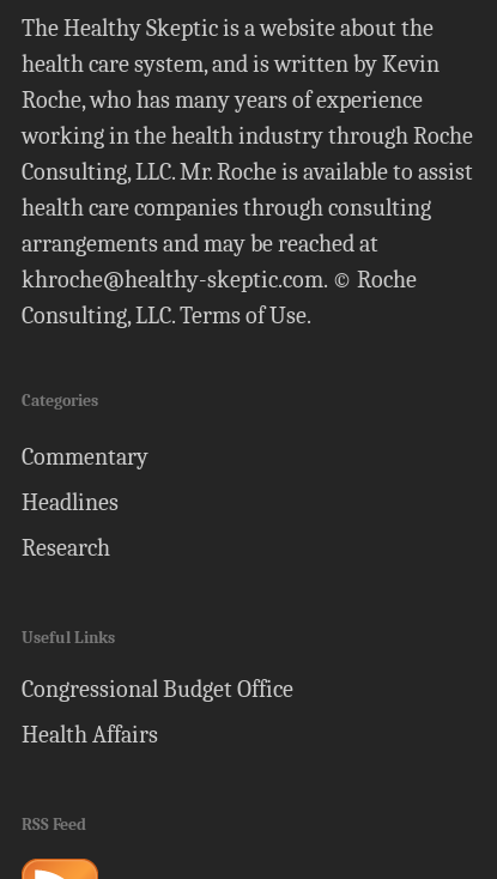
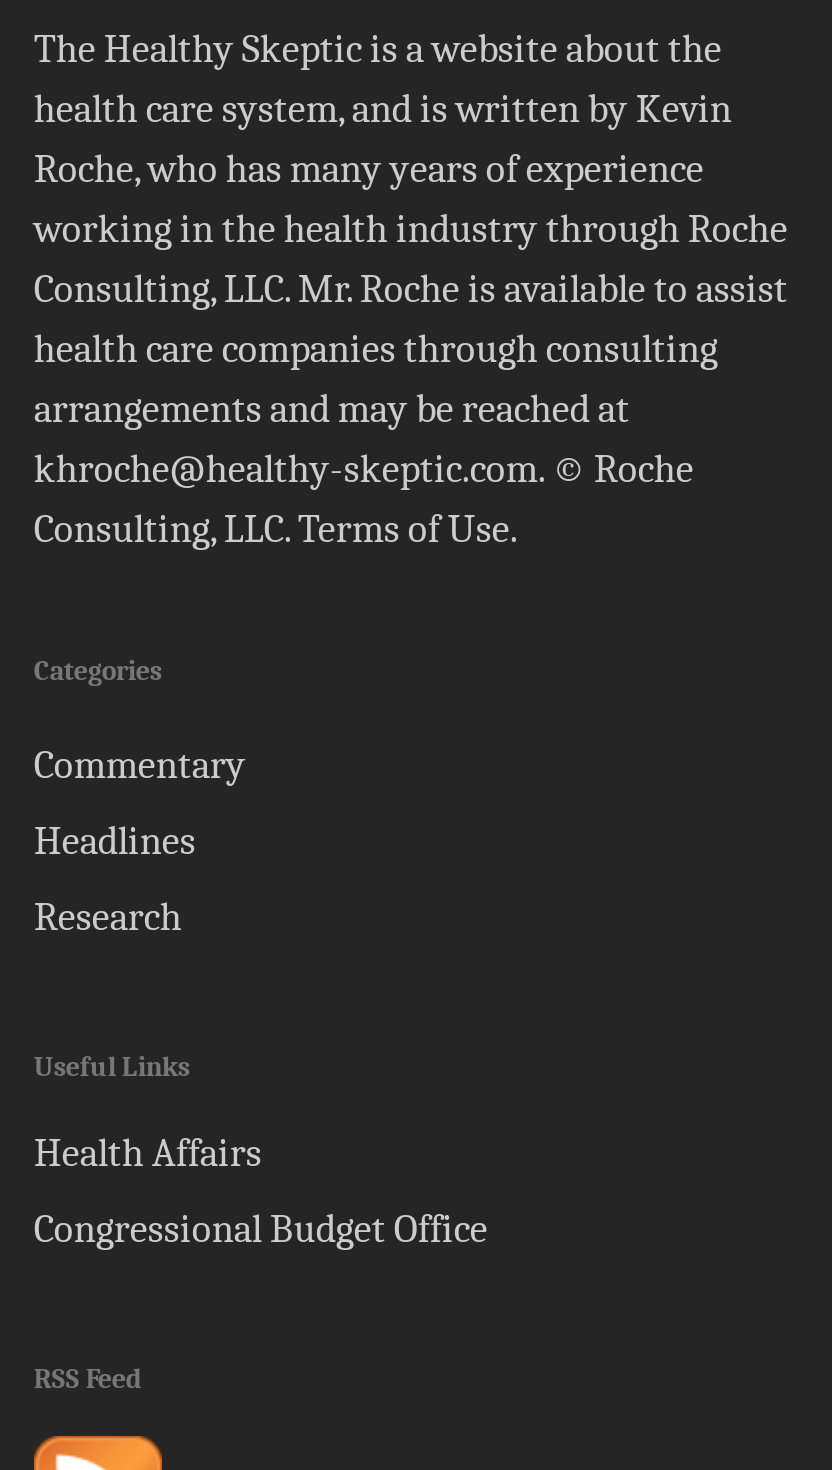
moved down: Congressional Budget Office

moved up: Health Affairs
